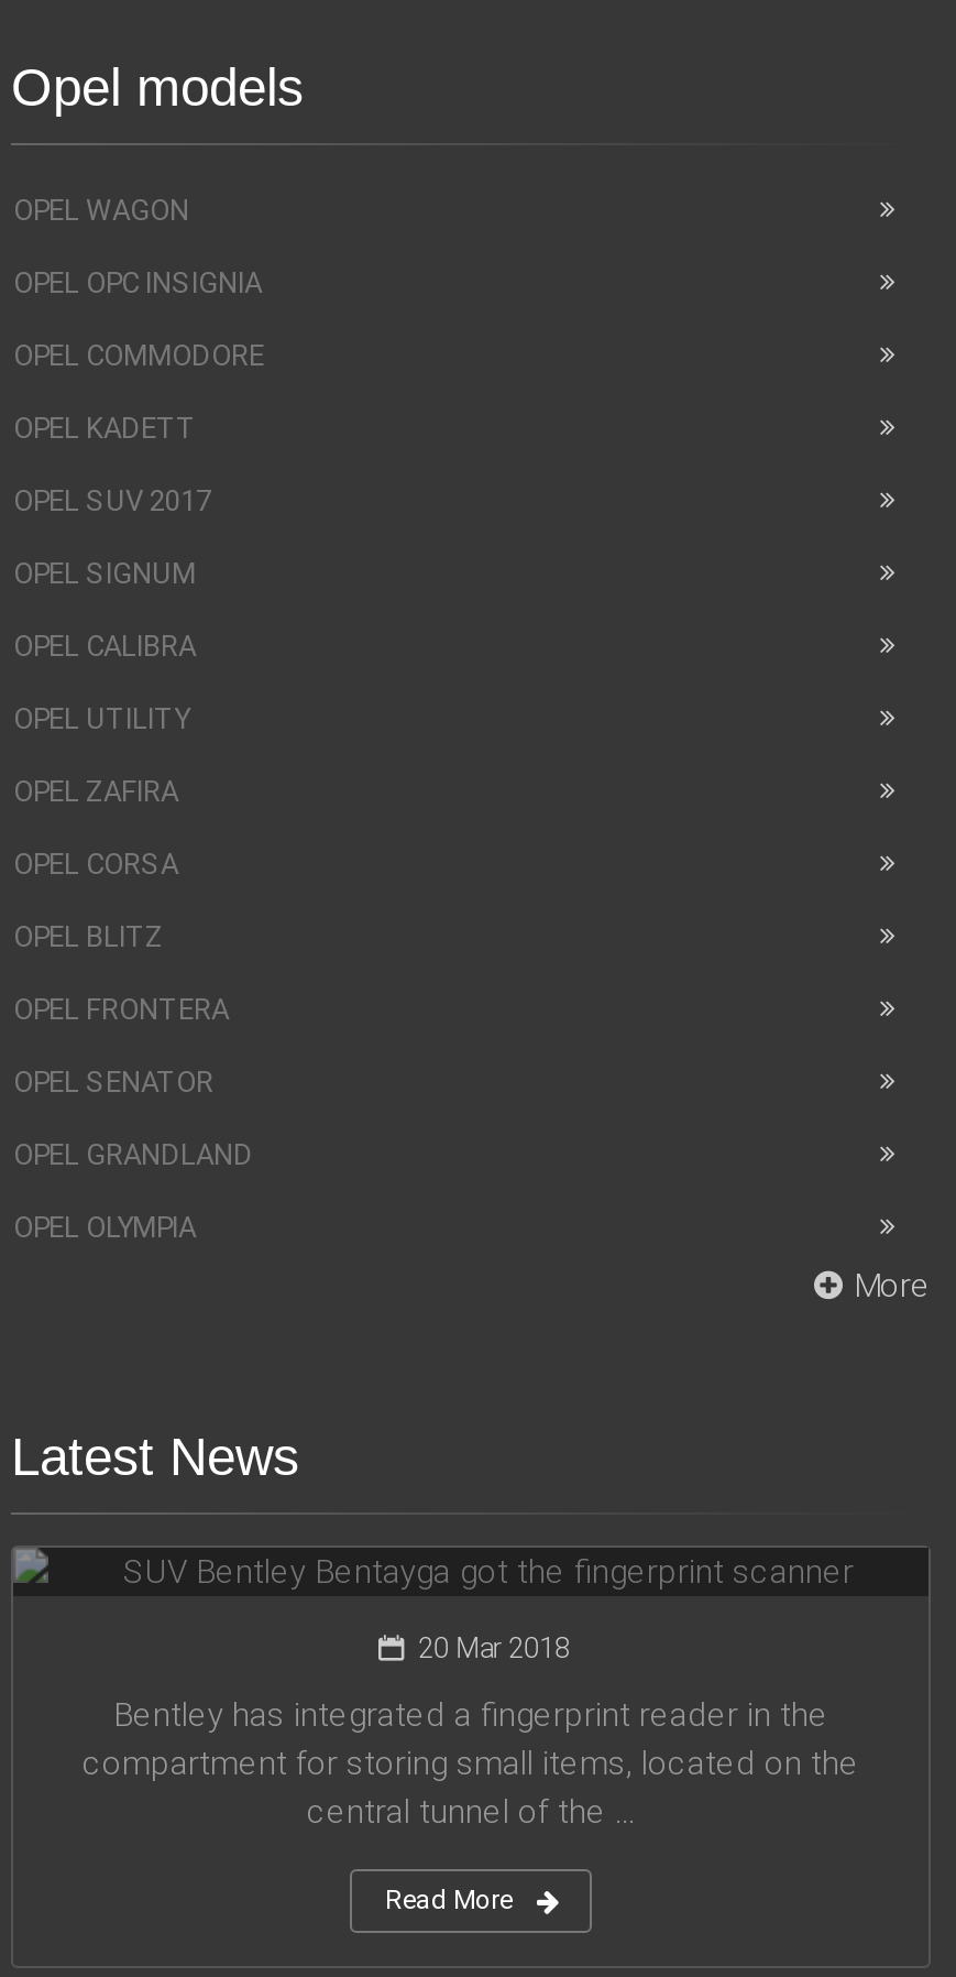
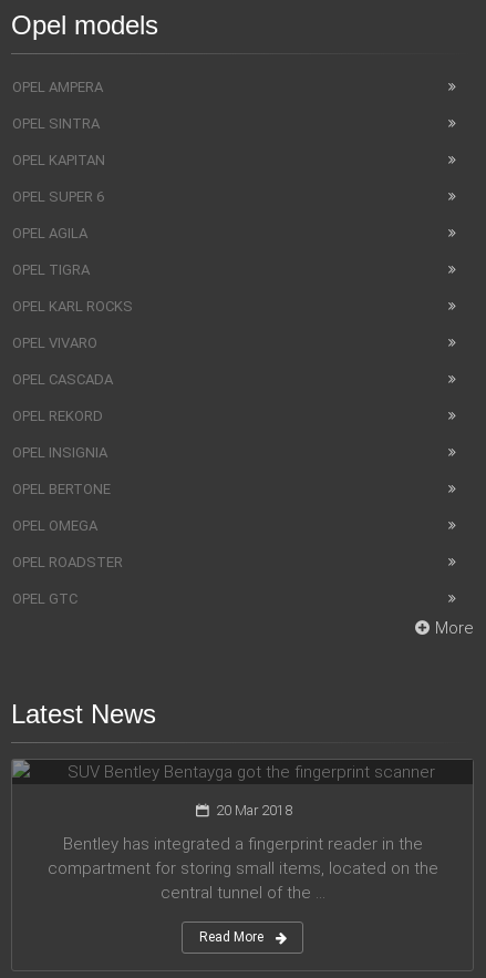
- OPEL WAGON
+ OPEL AMPERA

- OPEL OPC INSIGNIA
+ OPEL SINTRA

- OPEL COMMODORE
+ OPEL KAPITAN

- OPEL KADETT
+ OPEL SUPER 6

- OPEL SUV 2017
+ OPEL AGILA

- OPEL SIGNUM
+ OPEL TIGRA

- OPEL CALIBRA
+ OPEL KARL ROCKS

- OPEL UTILITY
+ OPEL VIVARO

- OPEL ZAFIRA
+ OPEL CASCADA

- OPEL CORSA
+ OPEL REKORD

- OPEL BLITZ
+ OPEL INSIGNIA

- OPEL FRONTERA
+ OPEL BERTONE

- OPEL SENATOR
+ OPEL OMEGA

- OPEL GRANDLAND
+ OPEL ROADSTER

- OPEL OLYMPIA
+ OPEL GTC
